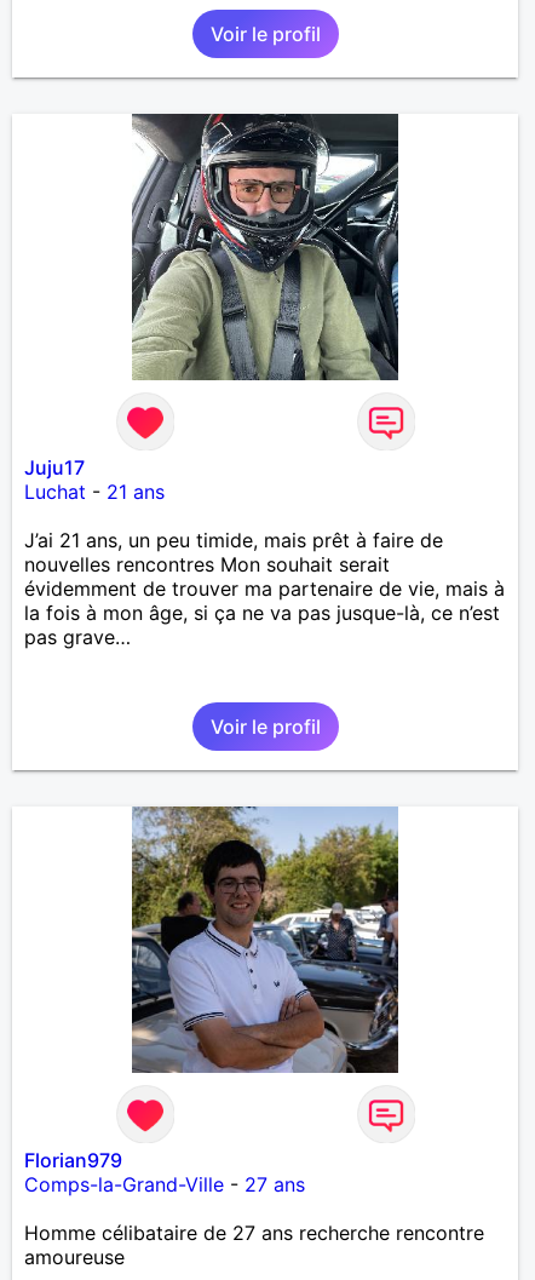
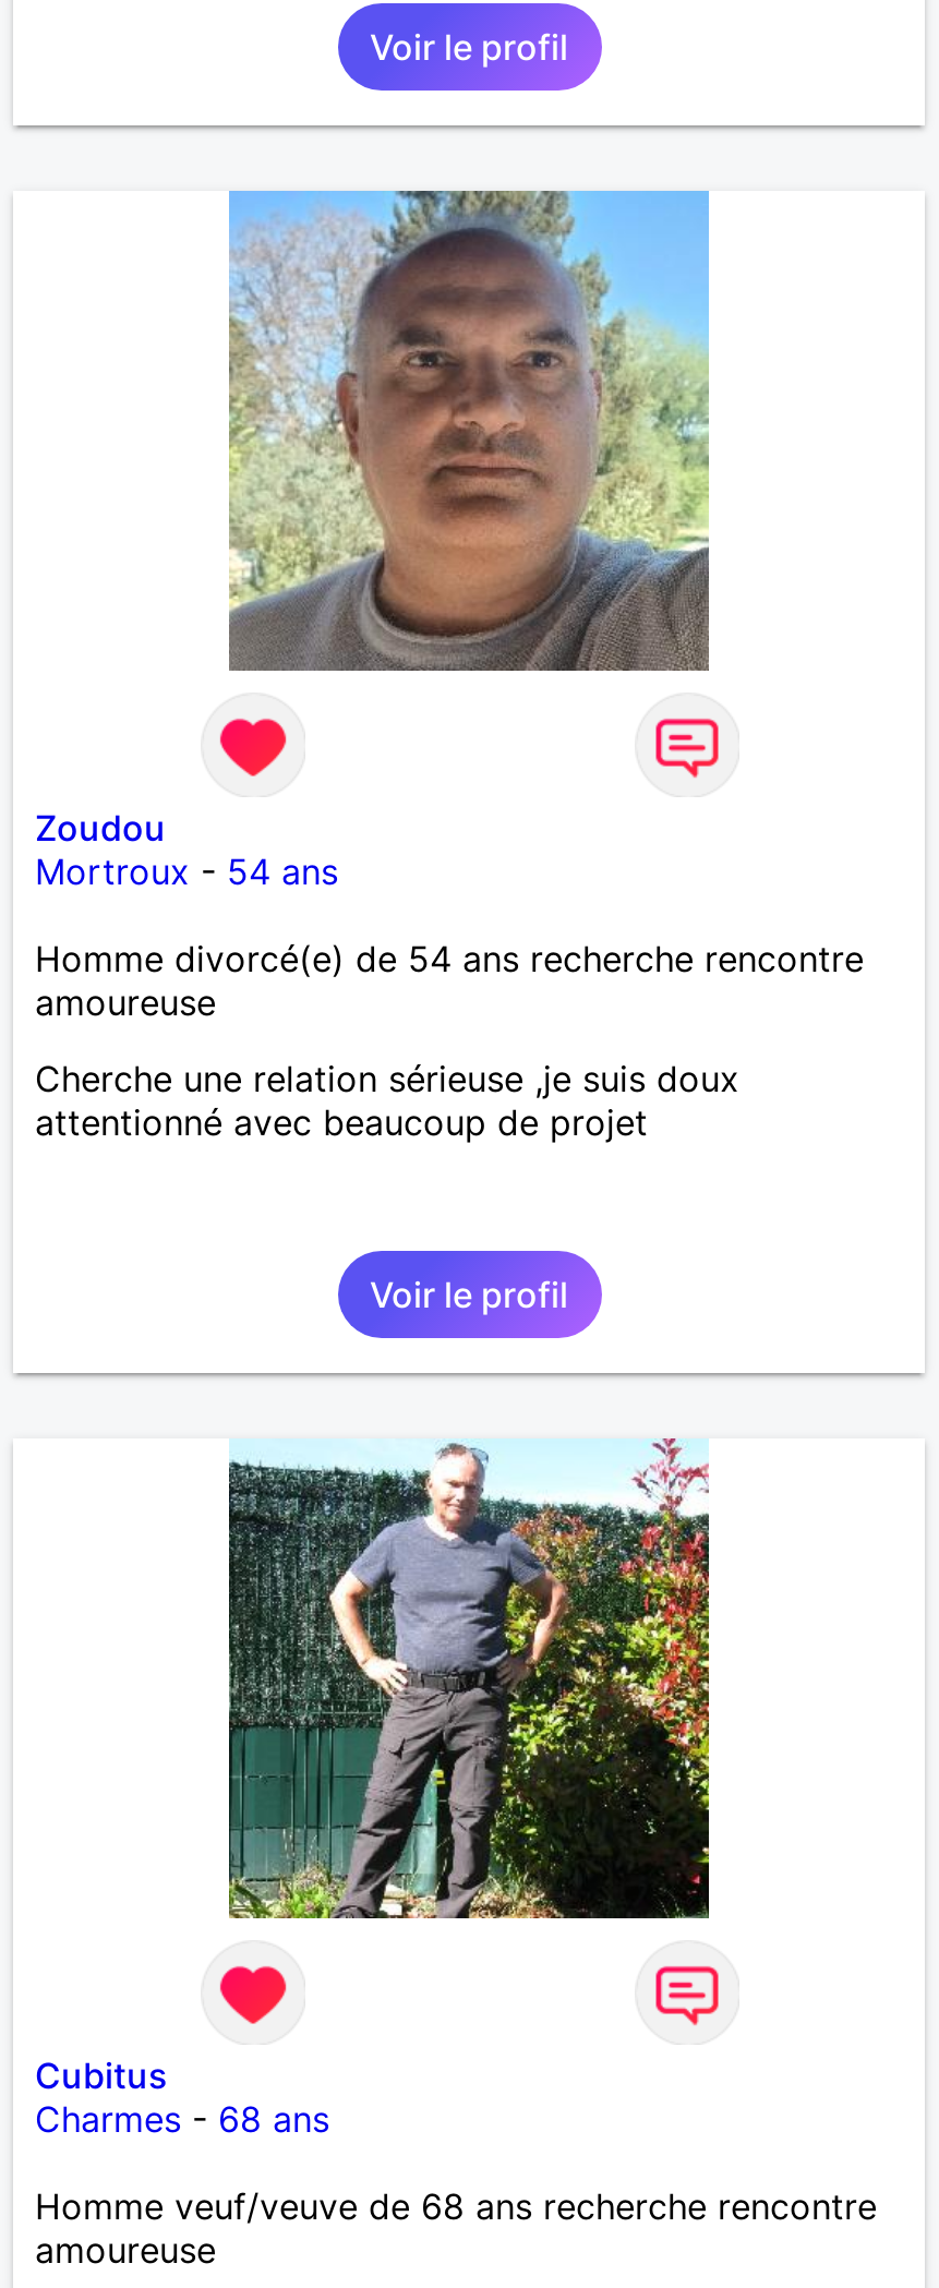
- [image]
+ [image]

- Juju17
- Luchat - 21 ans
- J’ai 21 ans, un peu timide, mais prêt à faire de
- nouvelles rencontres Mon souhait serait
- évidemment de trouver ma partenaire de vie, mais à
- la fois à mon âge, si ça ne va pas jusque-là, ce n’est
- pas grave…
+ Zoudou
+ Mortroux - 54 ans
+ Homme divorcé(e) de 54 ans recherche rencontre
+ amoureuse
+ Cherche une relation sérieuse ,je suis doux
+ attentionné avec beaucoup de projet

- [image]
+ [image]

- Florian979
- Comps-la-Grand-Ville - 27 ans
+ Cubitus
+ Charmes - 68 ans

- Homme célibataire de 27 ans recherche rencontre
+ Homme veuf/veuve de 68 ans recherche rencontre
